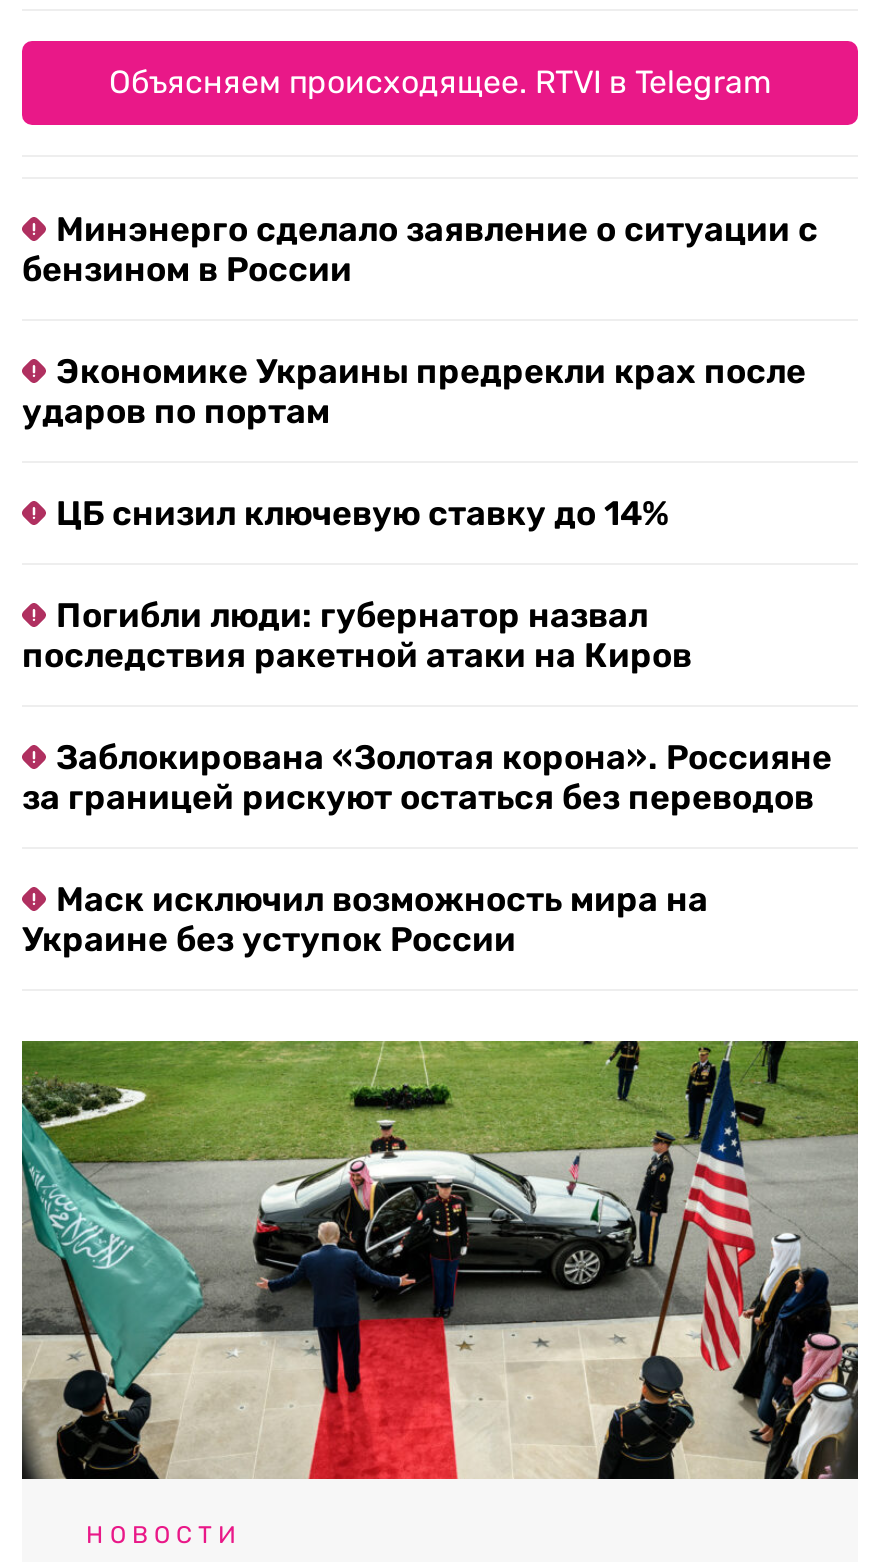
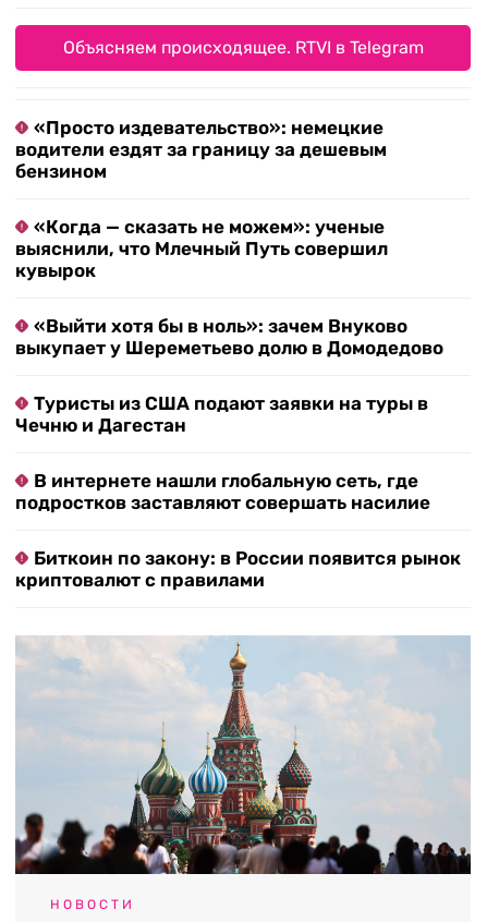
- Минэнерго сделало заявление о ситуации с
- бензином в России
+ «Просто издевательство»: немецкие
+ водители ездят за границу за дешевым
+ бензином

- Экономике Украины предрекли крах после
- ударов по портам
+ «Когда — сказать не можем»: ученые
+ выяснили, что Млечный Путь совершил
+ кувырок

- ЦБ снизил ключевую ставку до 14%
+ «Выйти хотя бы в ноль»: зачем Внуково
+ выкупает у Шереметьево долю в Домодедово

- Погибли люди: губернатор назвал
- последствия ракетной атаки на Киров
+ Туристы из США подают заявки на туры в
+ Чечню и Дагестан

- Заблокирована «Золотая корона». Россияне
- за границей рискуют остаться без переводов
+ В интернете нашли глобальную сеть, где
+ подростков заставляют совершать насилие

- Маск исключил возможность мира на
- Украине без уступок России
+ Биткоин по закону: в России появится рынок
+ криптовалют с правилами

- [image]
+ [image]
